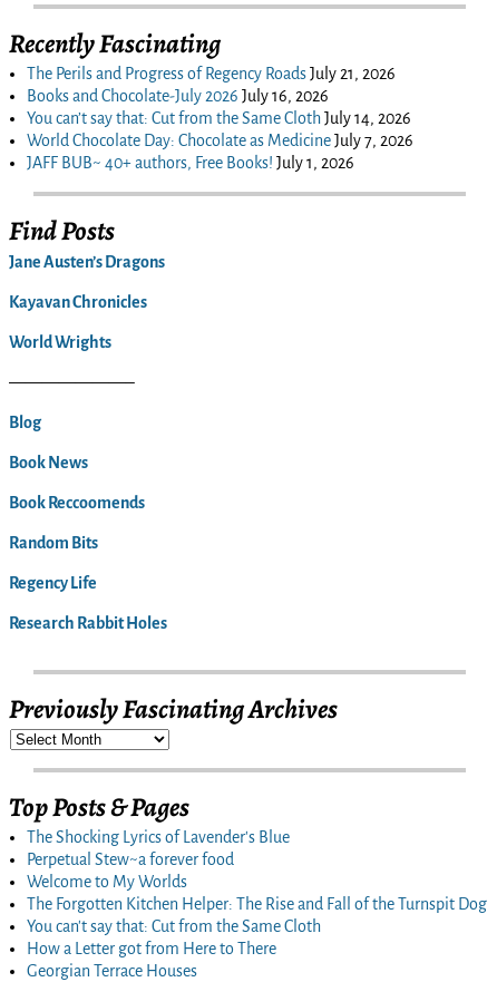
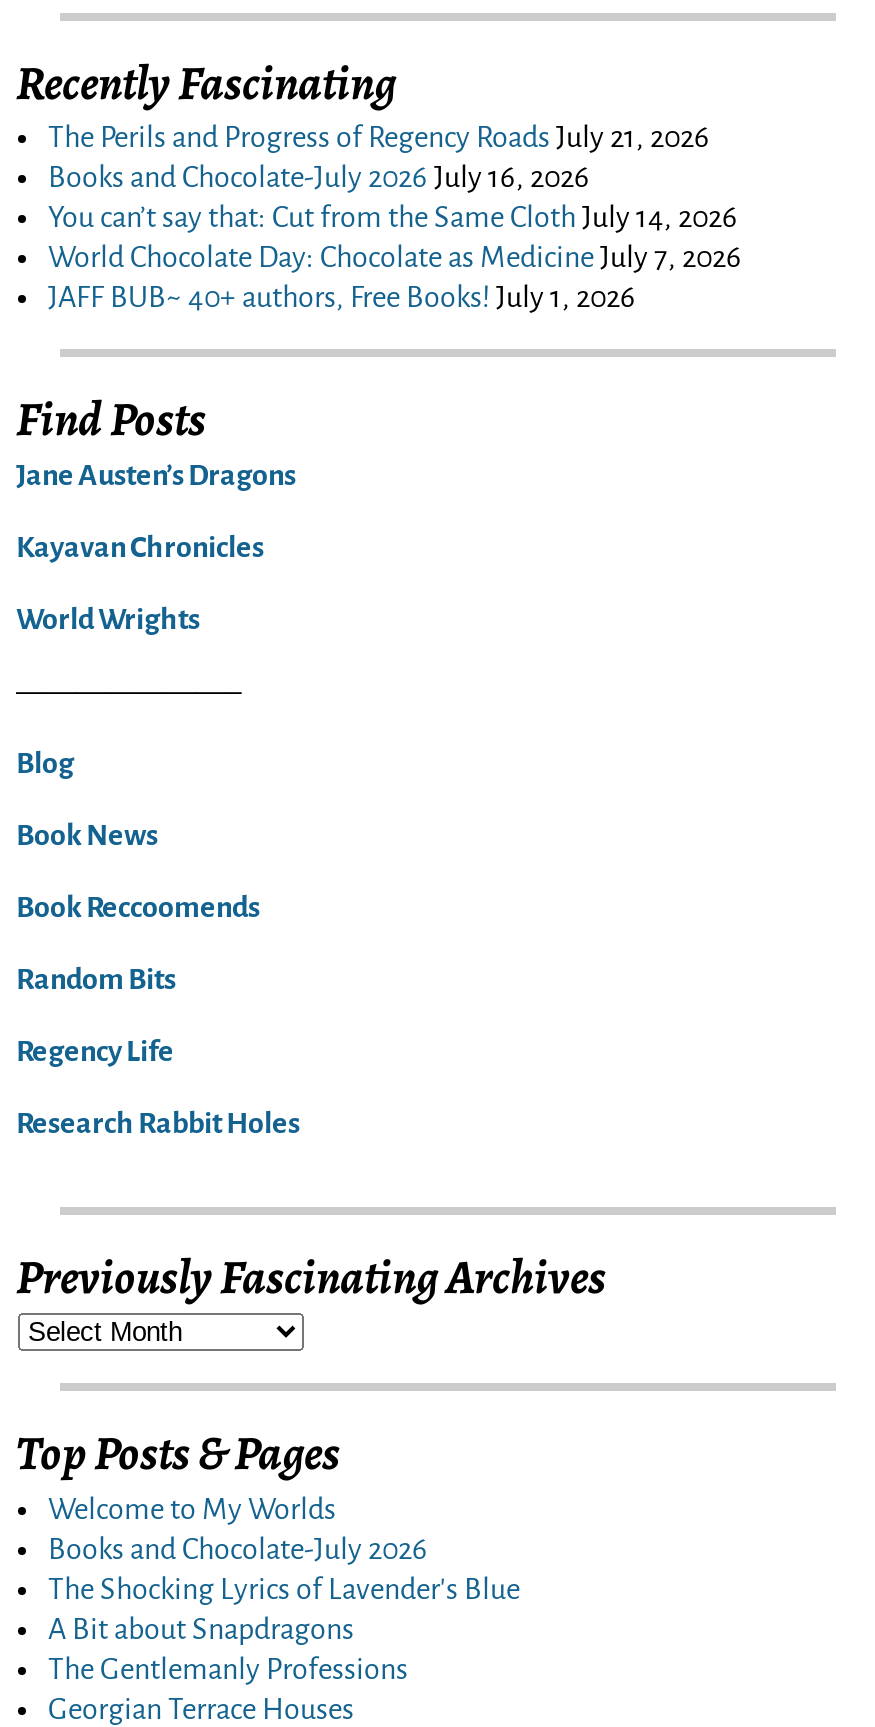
+ Books and Chocolate-July 2026

moved down: The Shocking Lyrics of Lavender's Blue

- Perpetual Stew~a forever food
- The Forgotten Kitchen Helper: The Rise and Fall of the Turnspit Dog
- You can't say that: Cut from the Same Cloth
- How a Letter got from Here to There
+ A Bit about Snapdragons
+ The Gentlemanly Professions

moved up: Welcome to My Worlds
